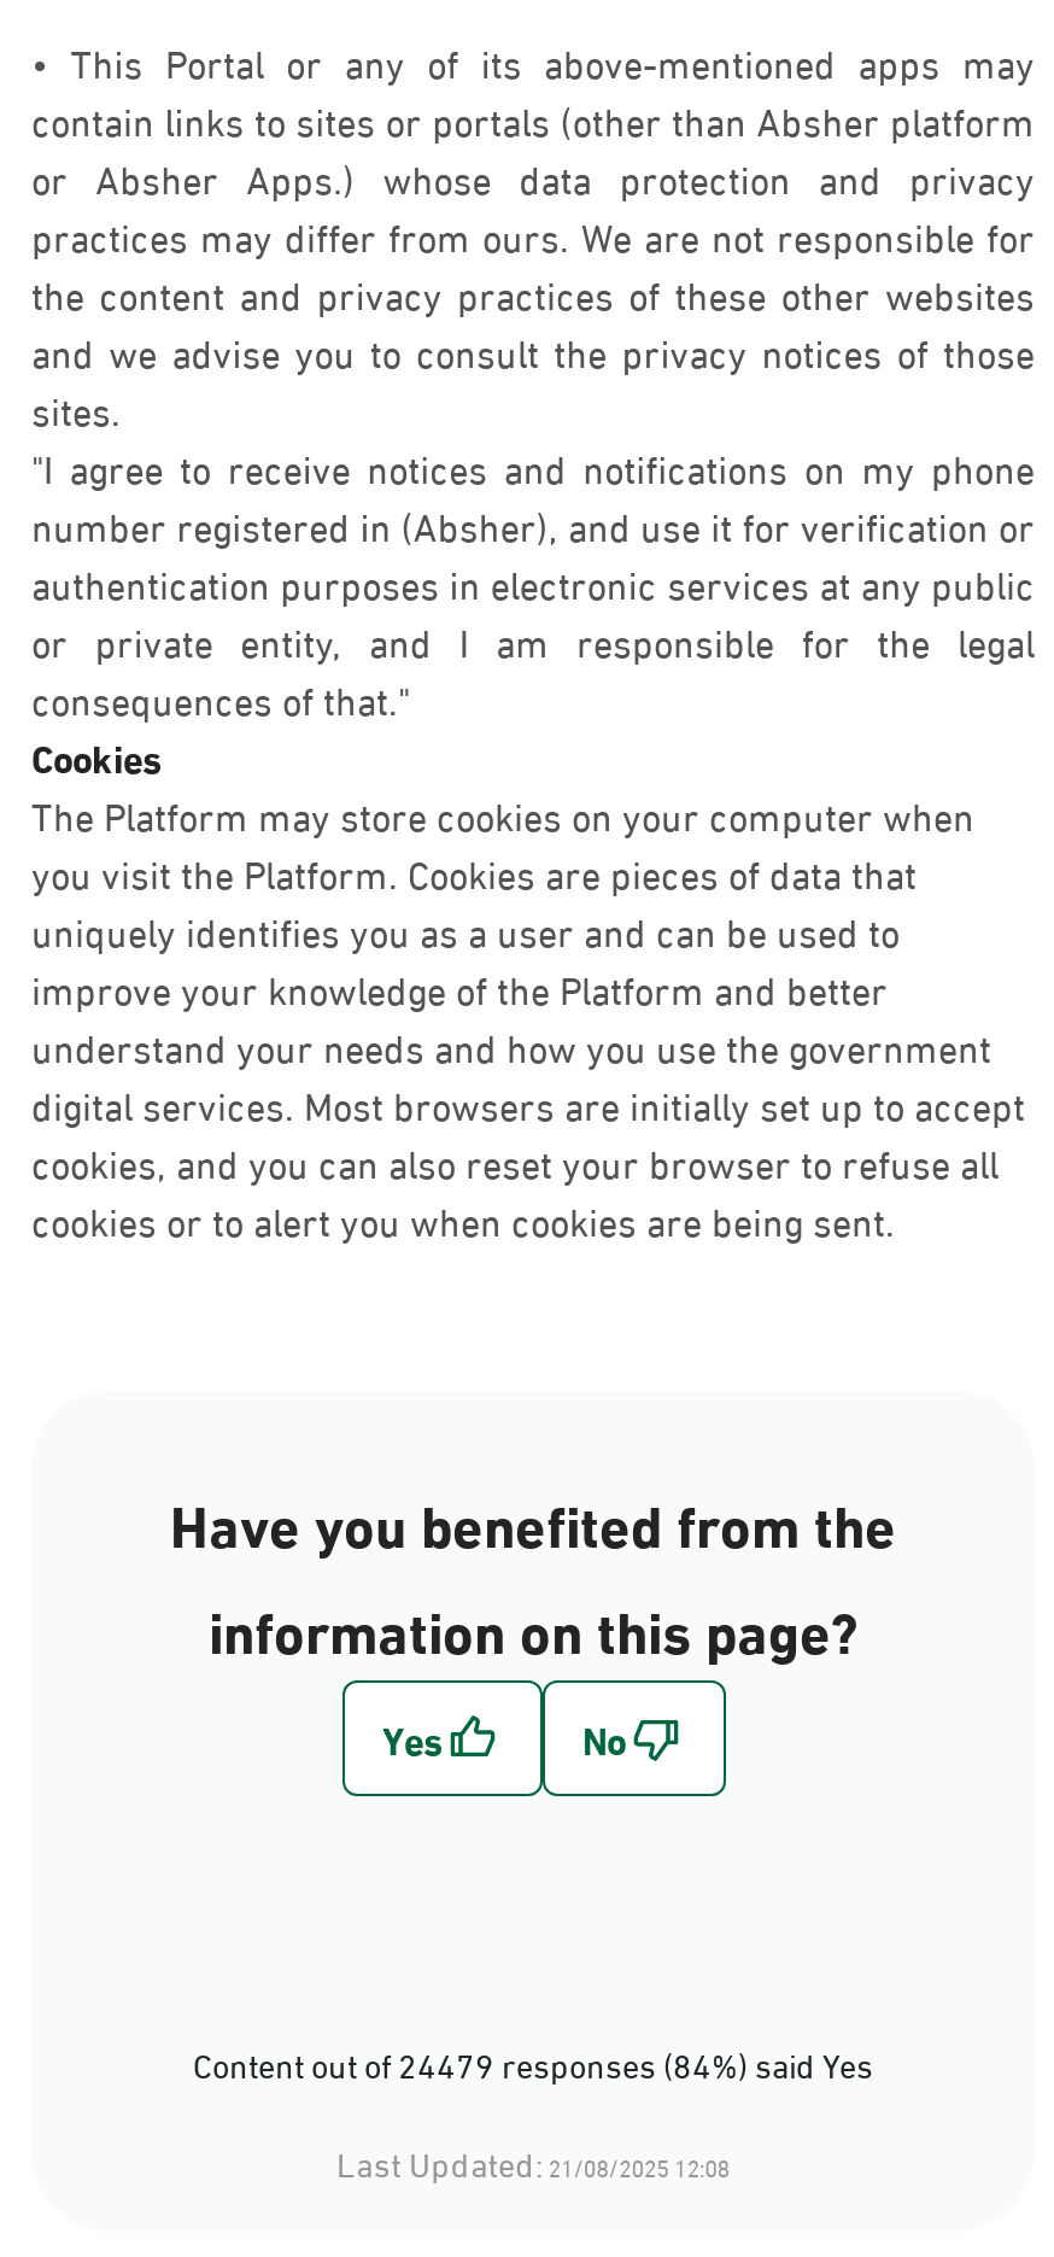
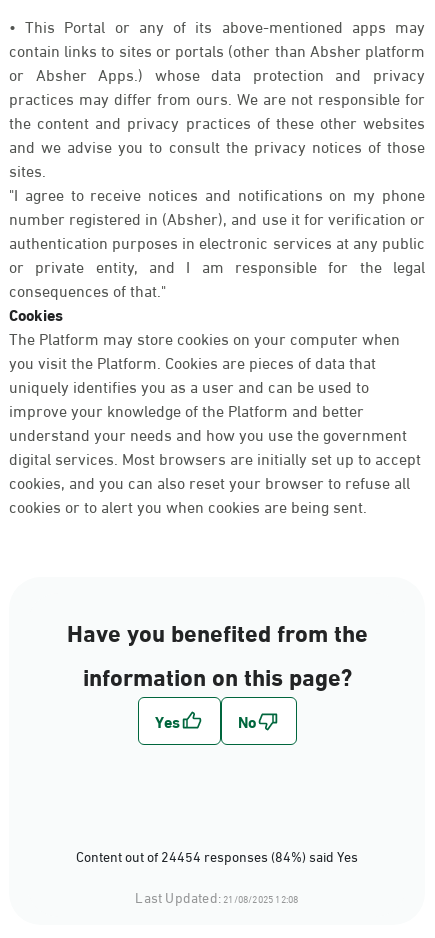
- Content out of 24479 responses (84%) said Yes
+ Content out of 24454 responses (84%) said Yes
